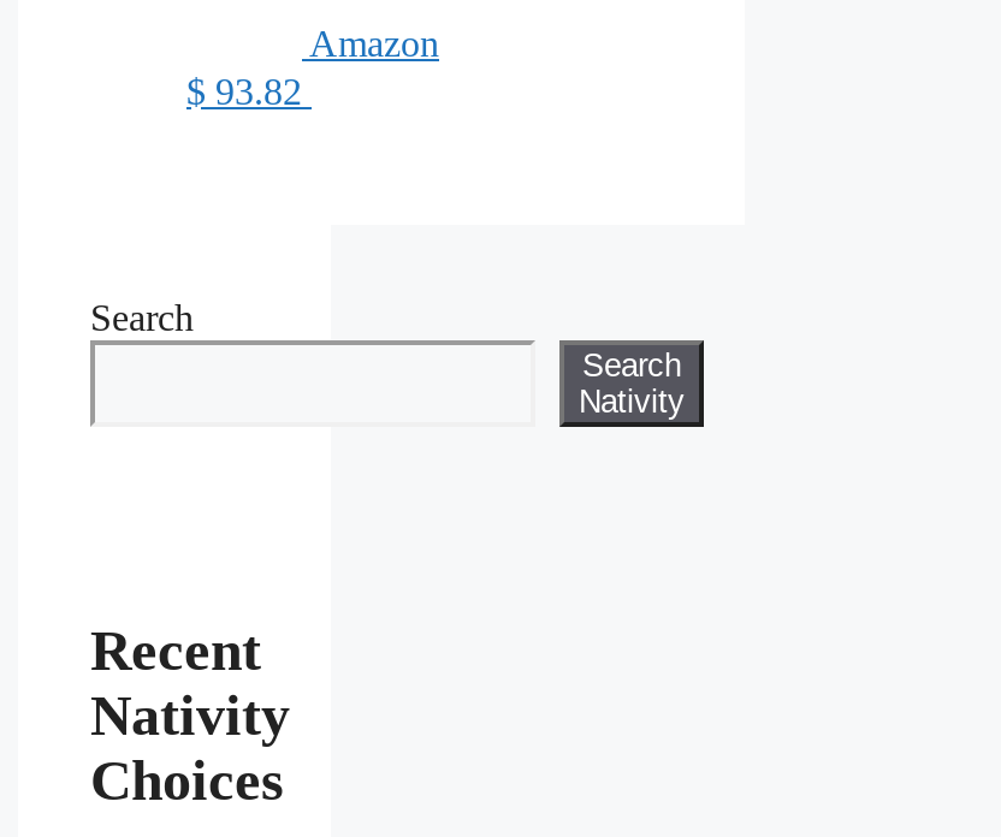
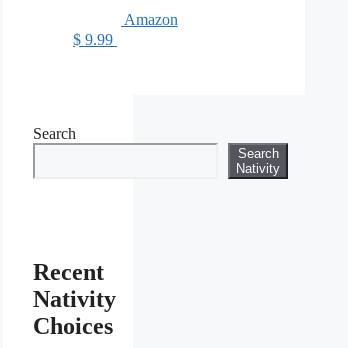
- $ 93.82
+ $ 9.99
